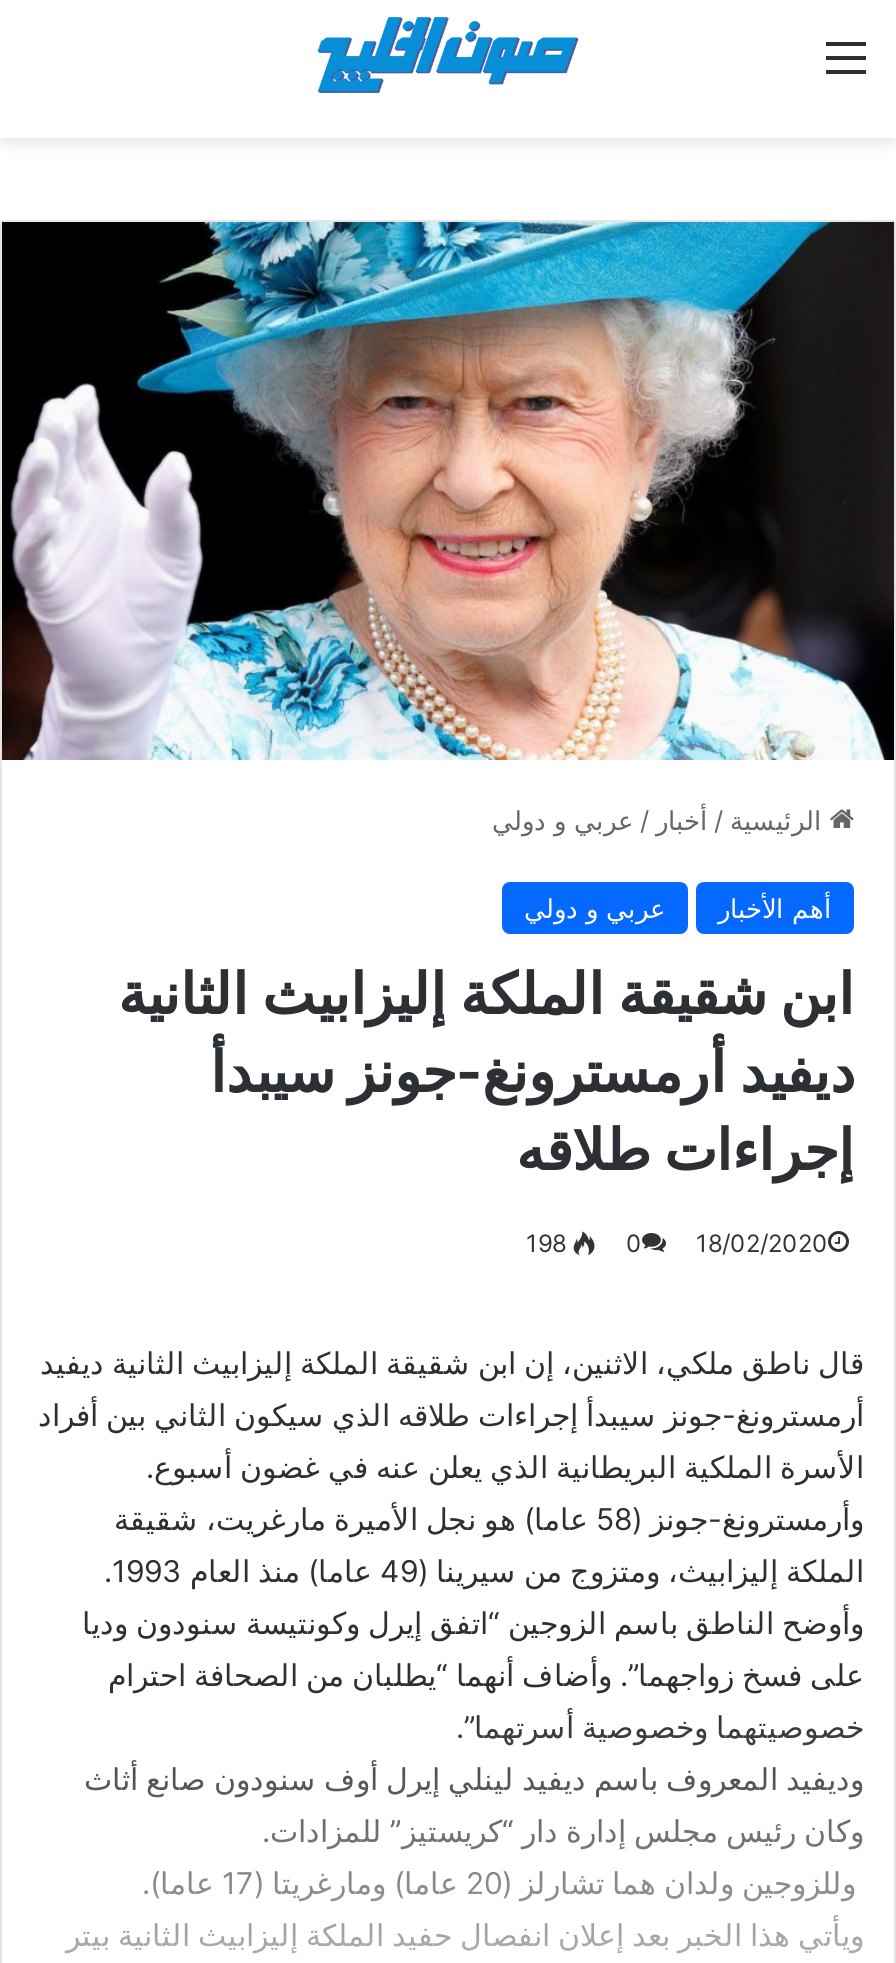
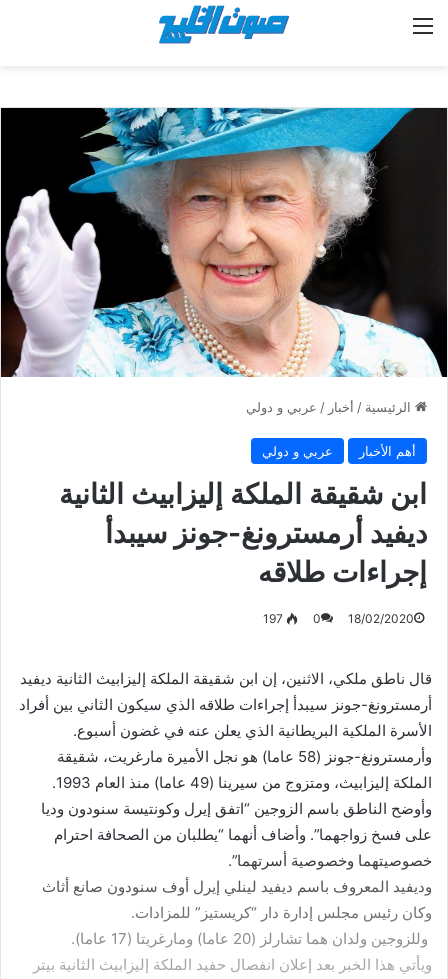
- 198
+ 197
